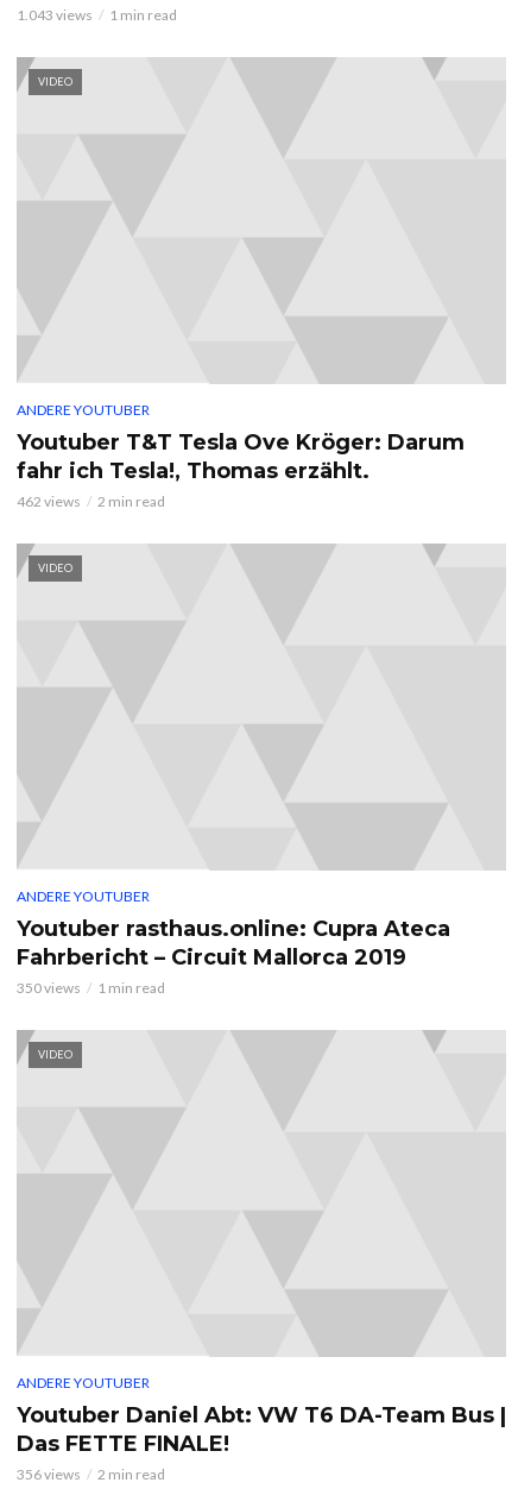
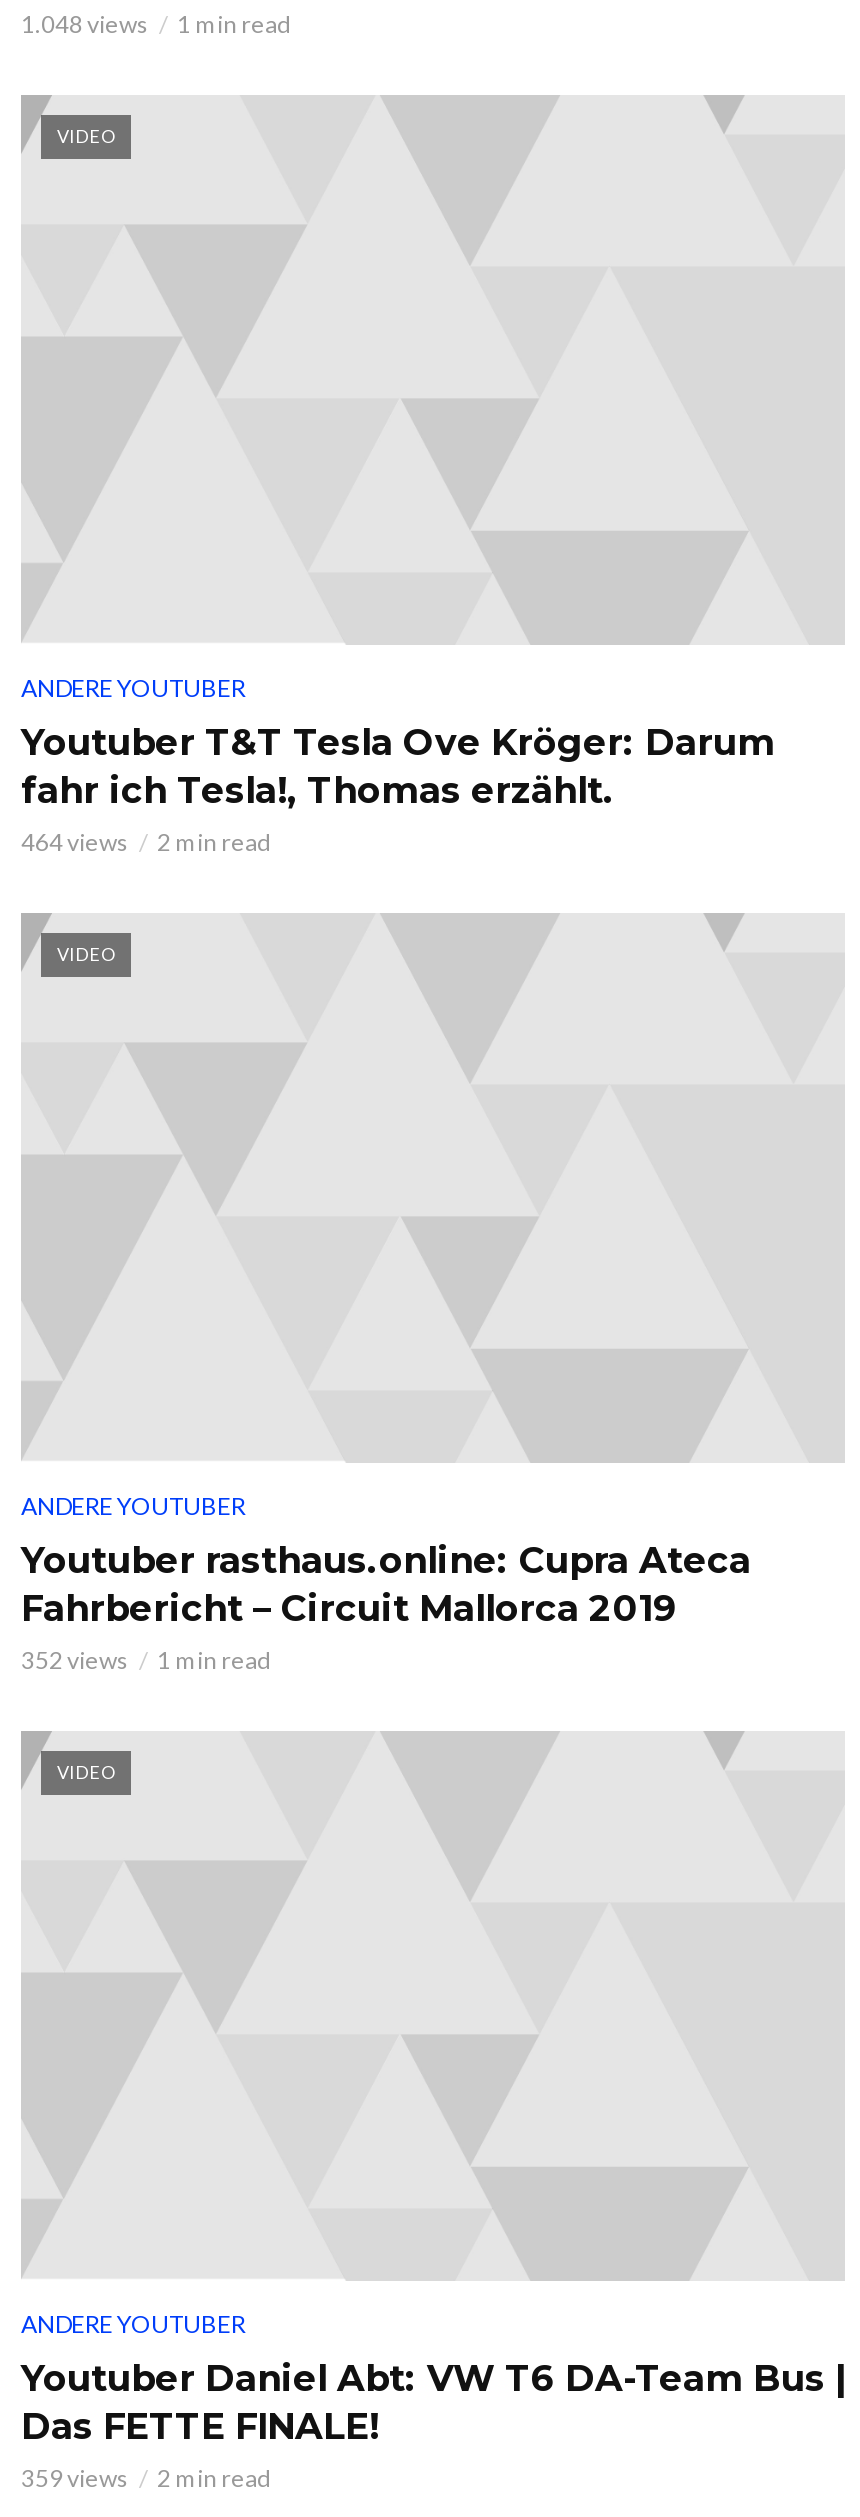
- 1.043 views 1 min read
+ 1.048 views 1 min read

- 462 views 2 min read
+ 464 views 2 min read

- 350 views 1 min read
+ 352 views 1 min read

- 356 views 2 min read
+ 359 views 2 min read
